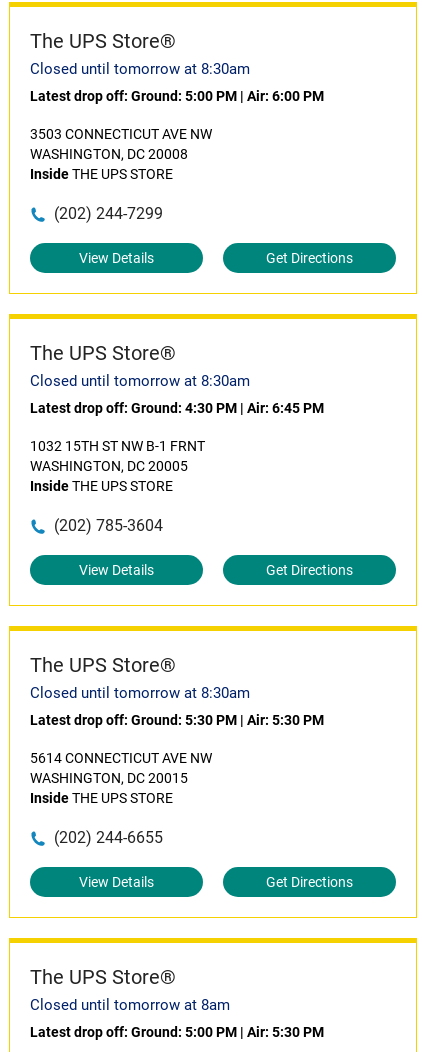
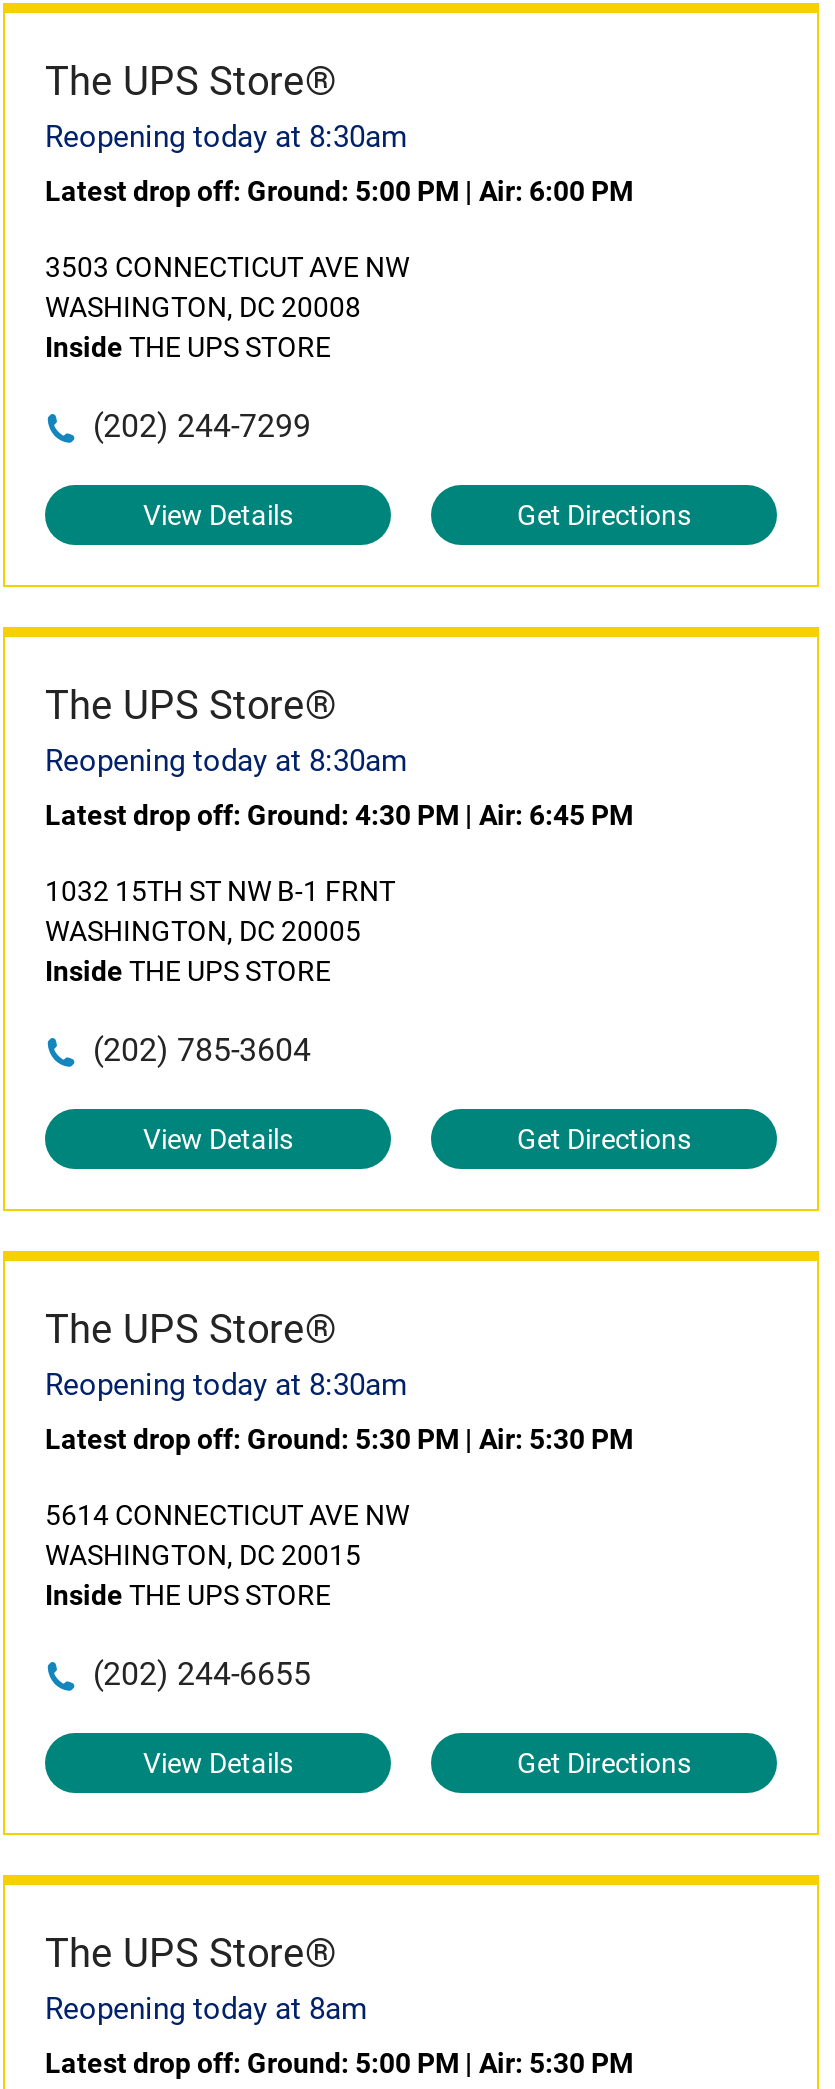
- Closed until tomorrow at 8:30am
+ Reopening today at 8:30am

- Closed until tomorrow at 8:30am
+ Reopening today at 8:30am

- Closed until tomorrow at 8:30am
+ Reopening today at 8:30am

- Closed until tomorrow at 8am
+ Reopening today at 8am
